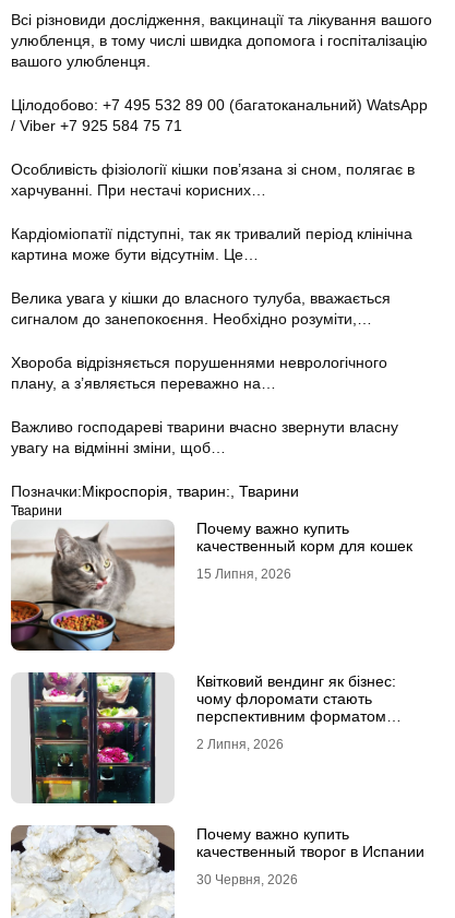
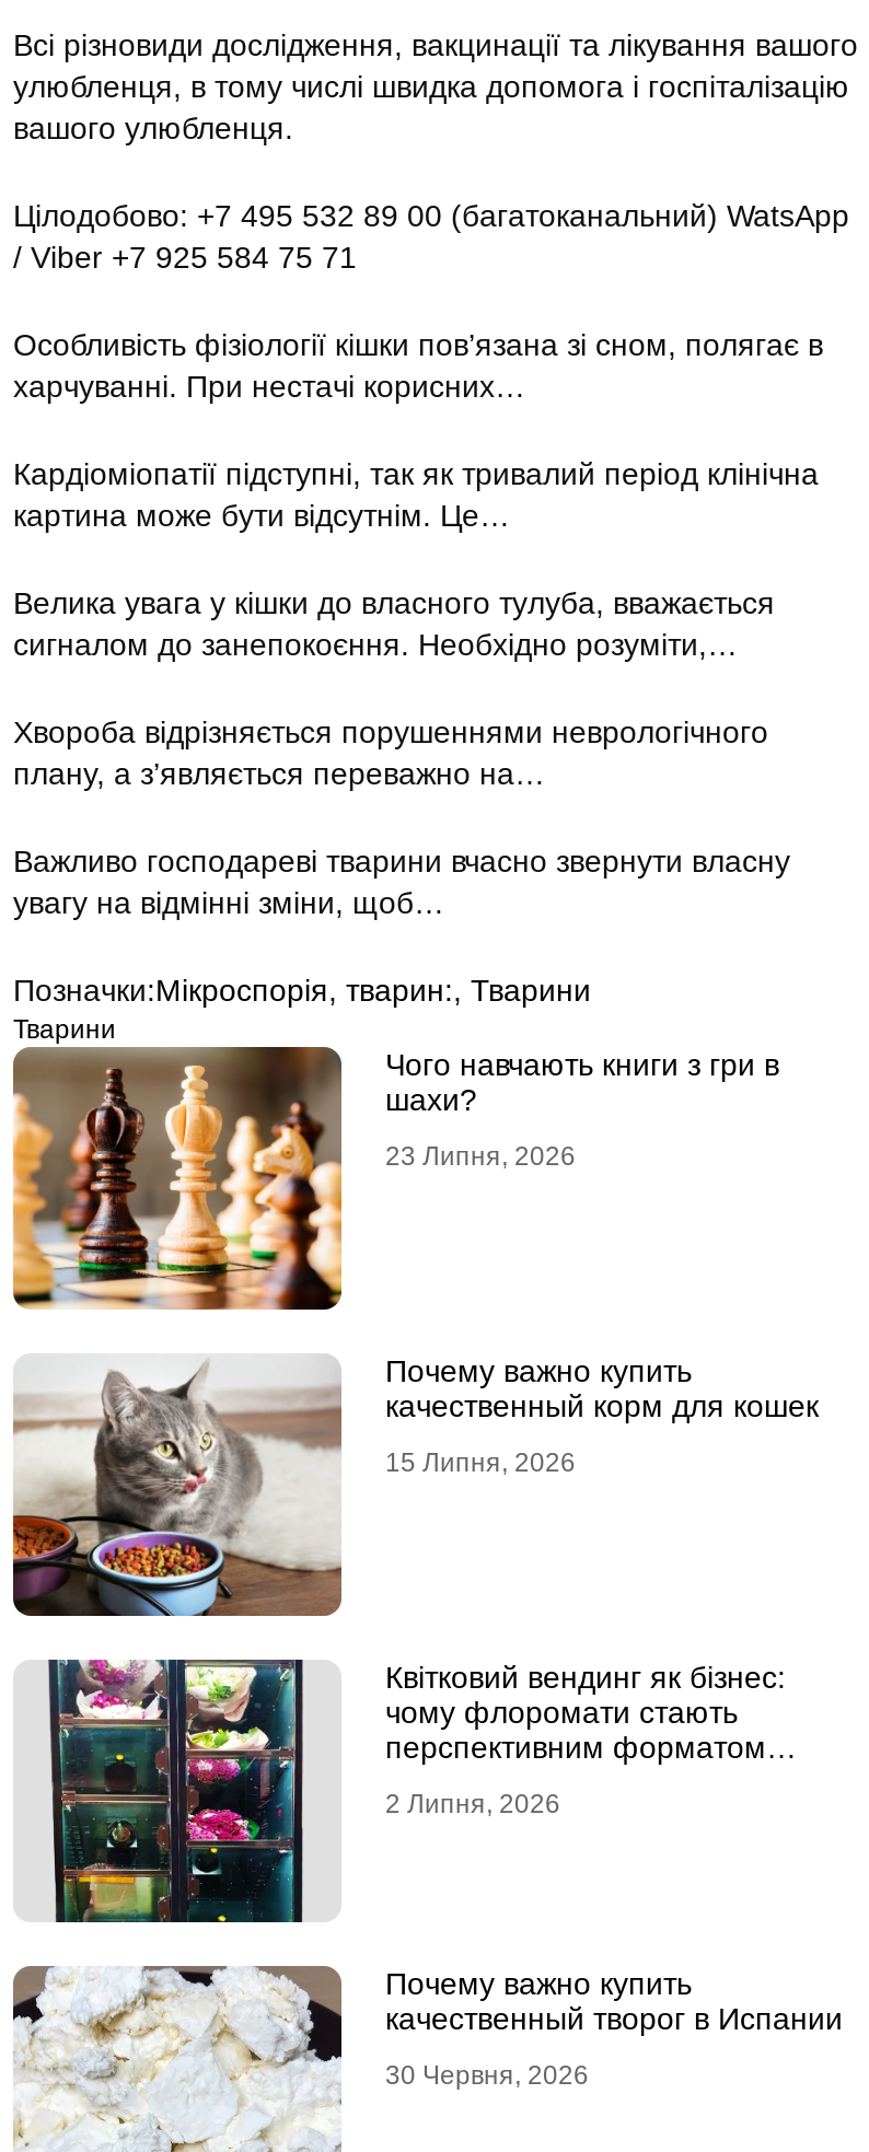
+ [image]
+ Чого навчають книги з гри в
+ шахи?
+ 23 Липня, 2026
